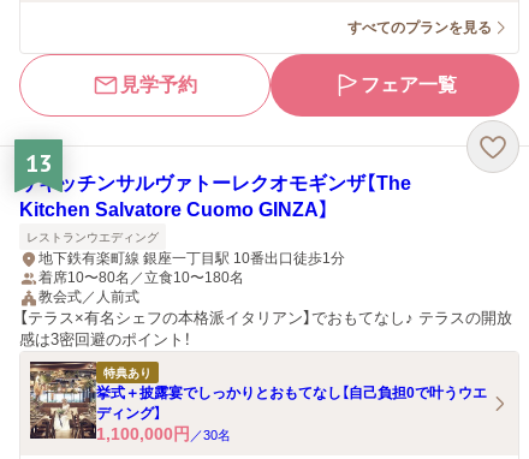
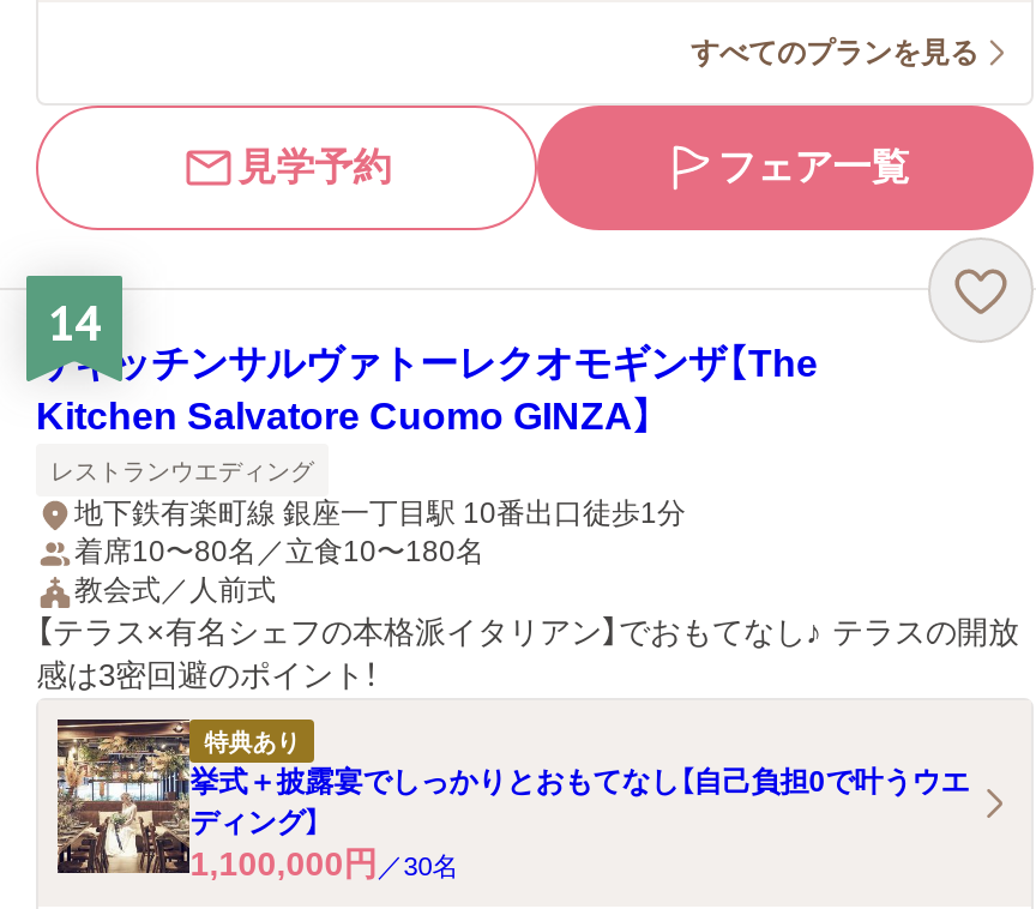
- 13
+ 14
